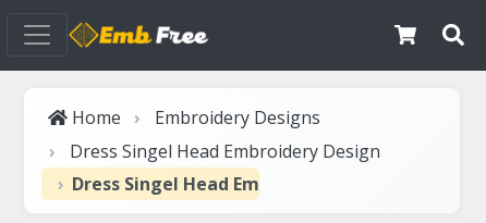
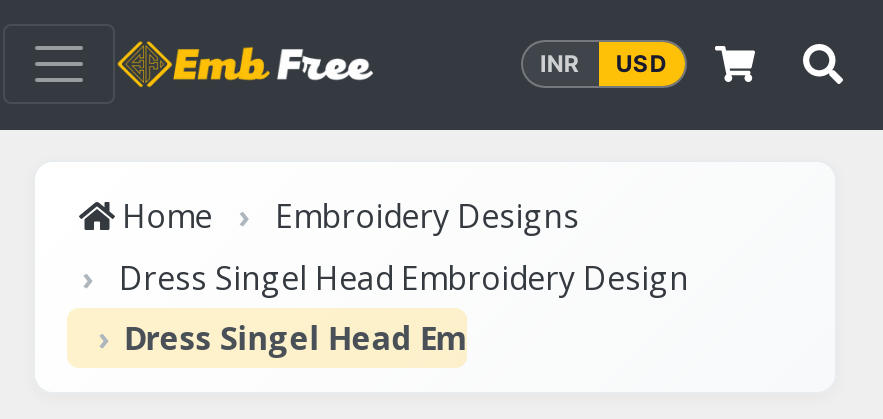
+ INR
+ USD
